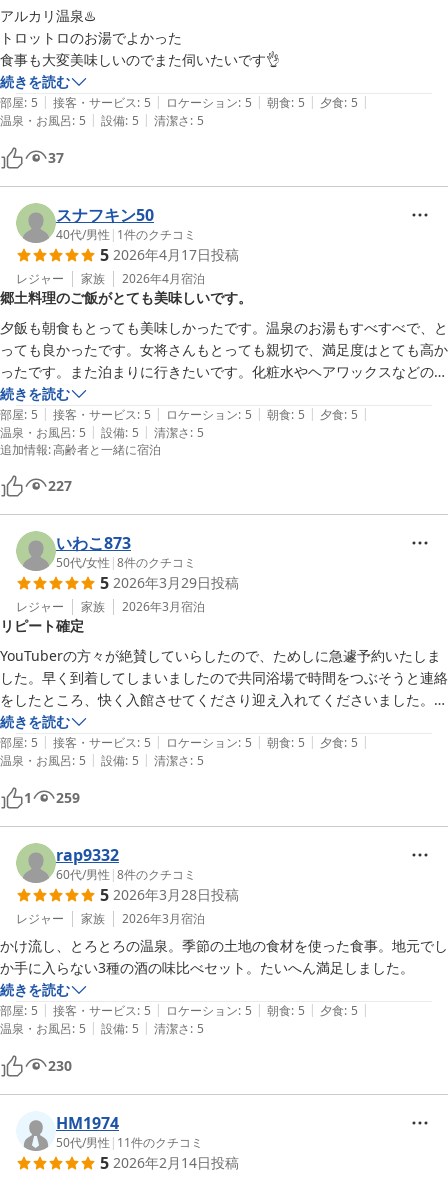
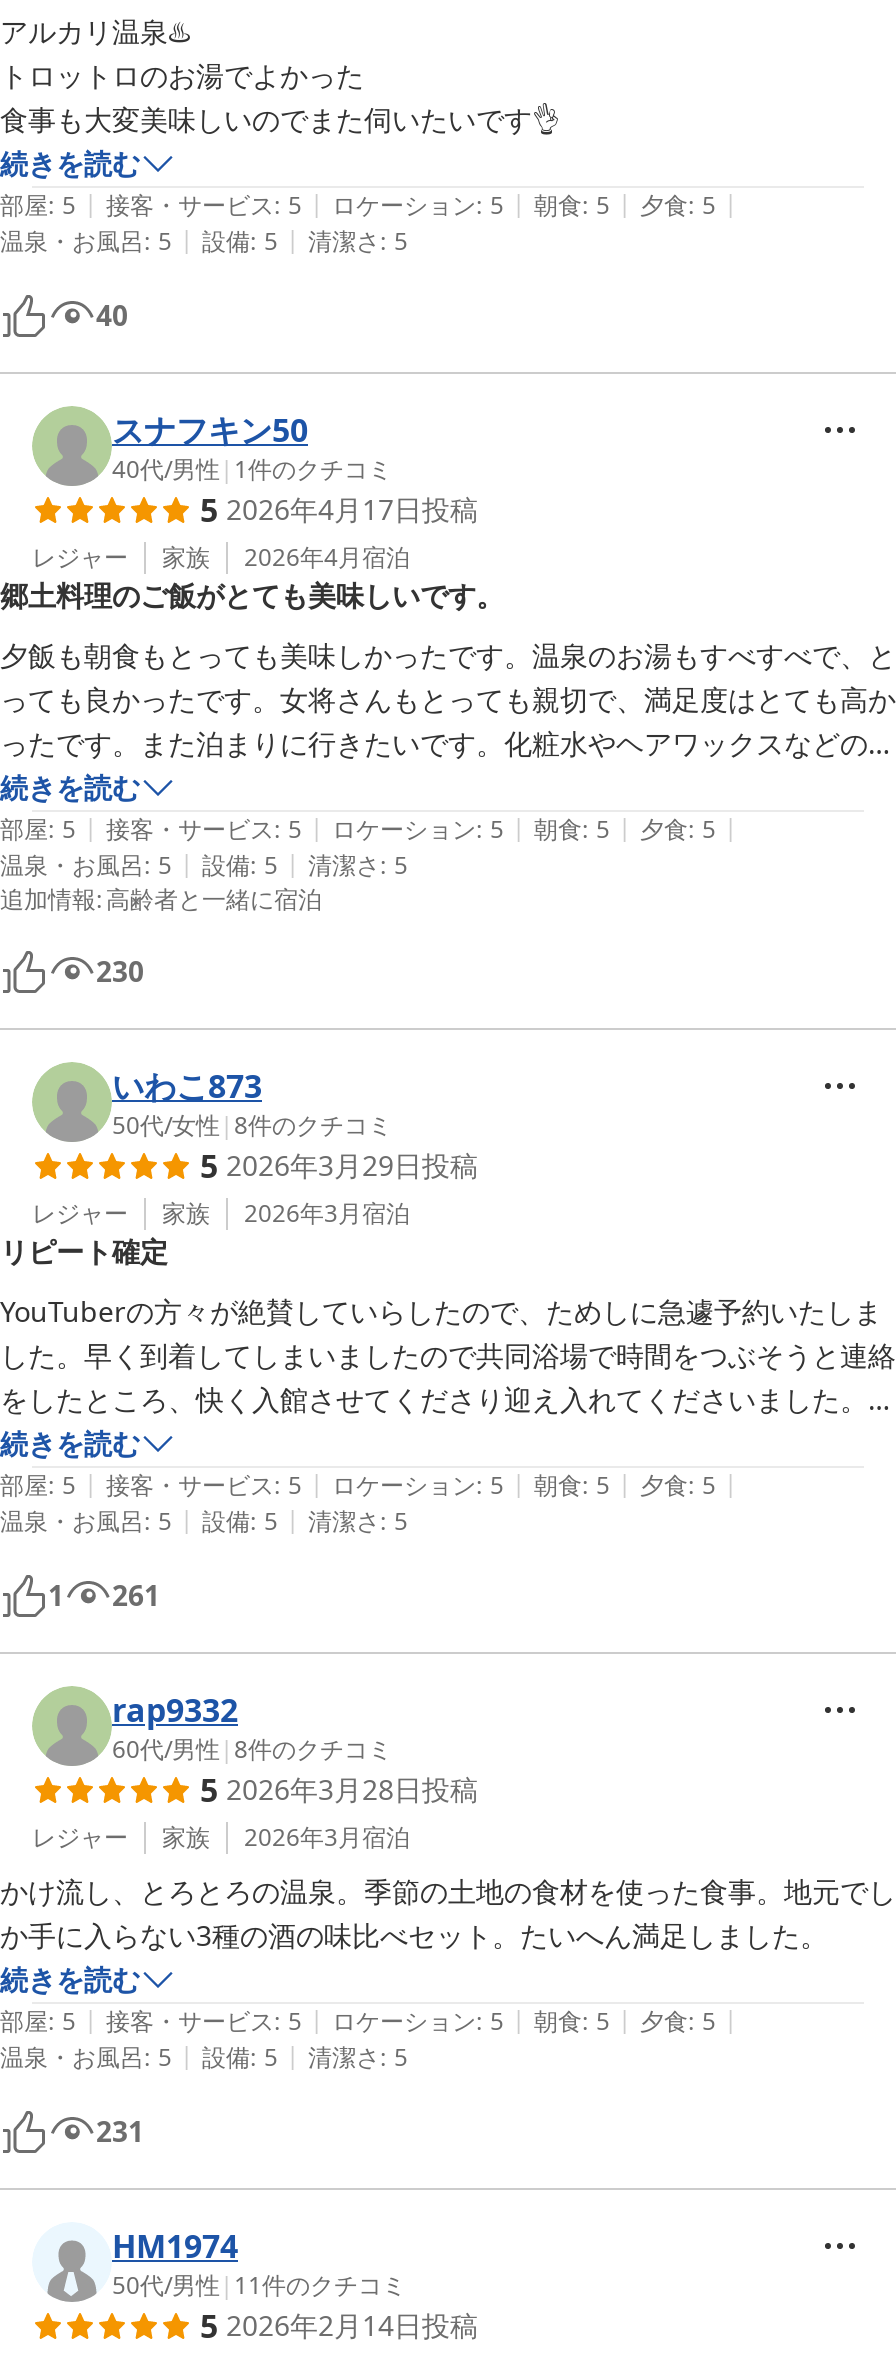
- 37
+ 40

- 227
+ 230

- 1 259
+ 1 261

- 230
+ 231
